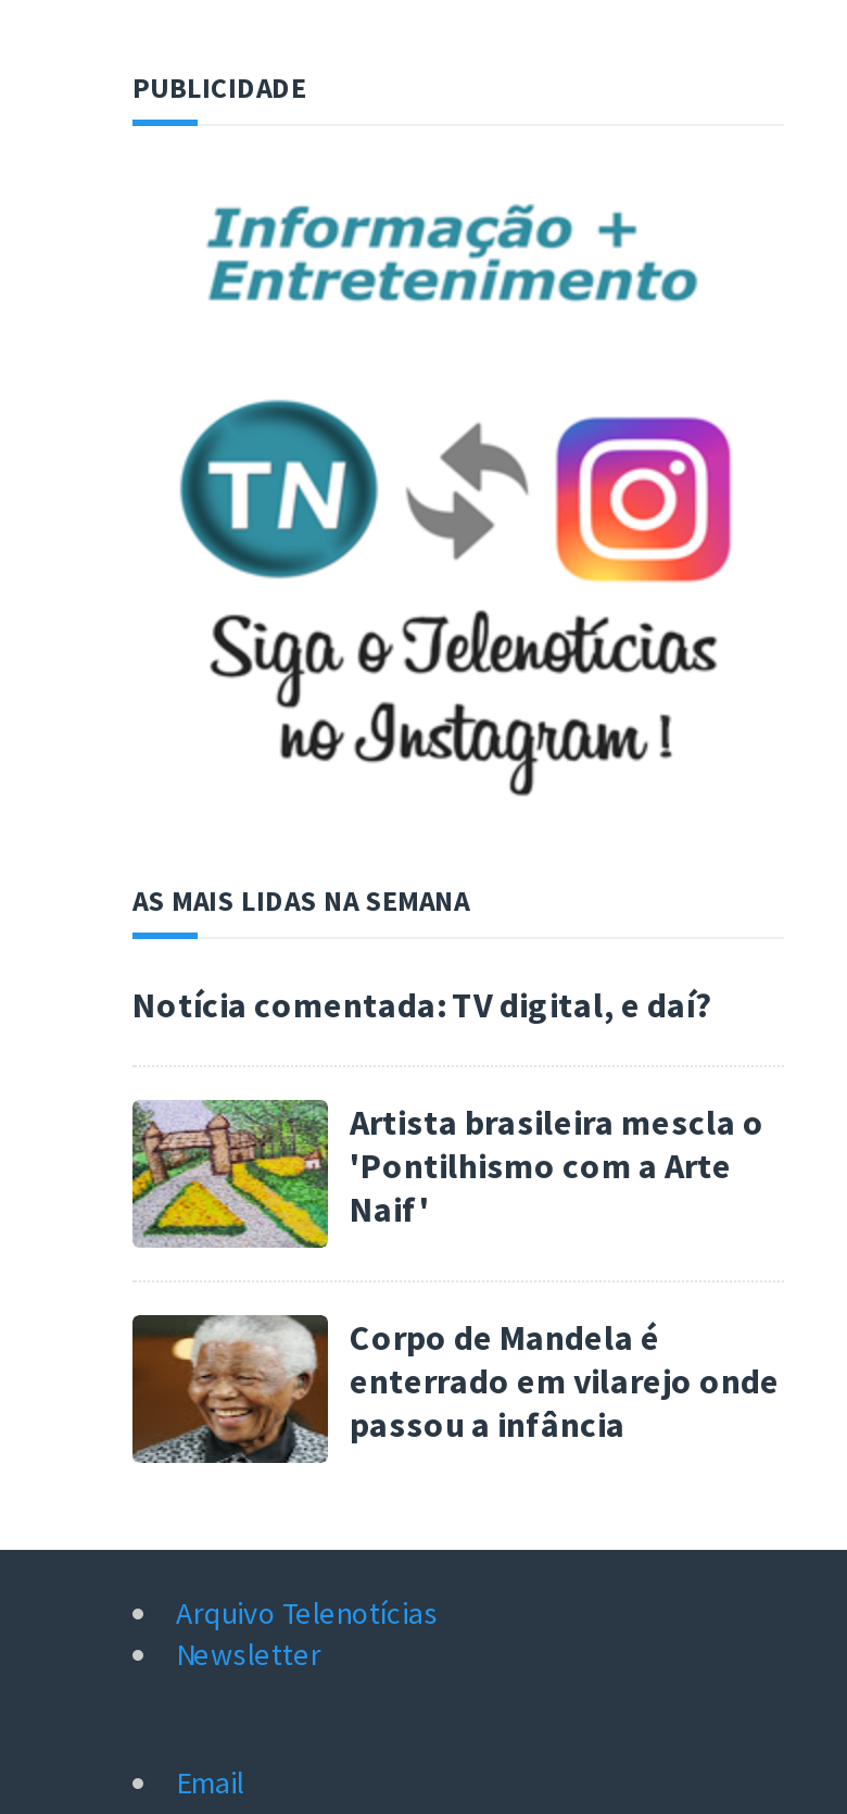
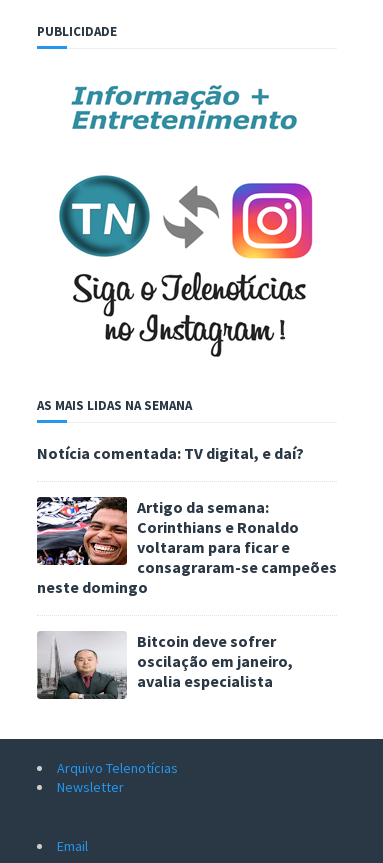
- [image]
- Artista brasileira mescla o
- 'Pontilhismo com a Arte
- Naif'
+ [image]
+ Artigo da semana:
+ Corinthians e Ronaldo
+ voltaram para ficar e
+ consagraram-se campeões
+ neste domingo

- [image]
- Corpo de Mandela é
- enterrado em vilarejo onde
- passou a infância
+ [image]
+ Bitcoin deve sofrer
+ oscilação em janeiro,
+ avalia especialista
